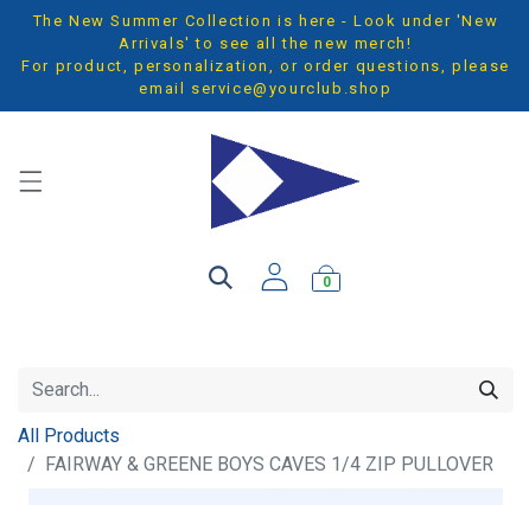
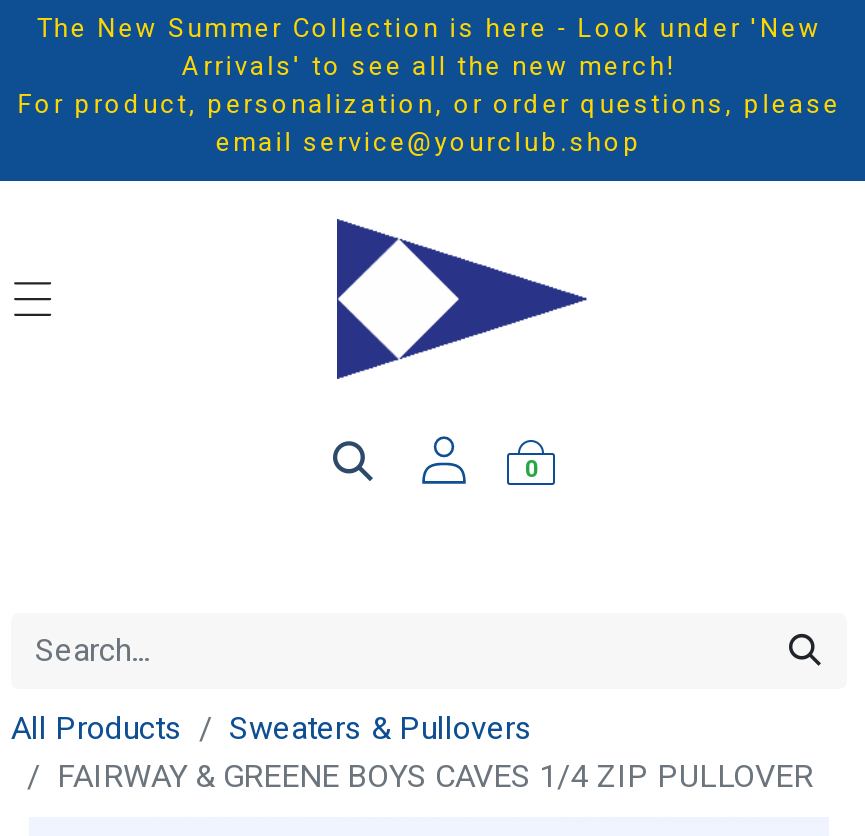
+ Sweaters & Pullovers
